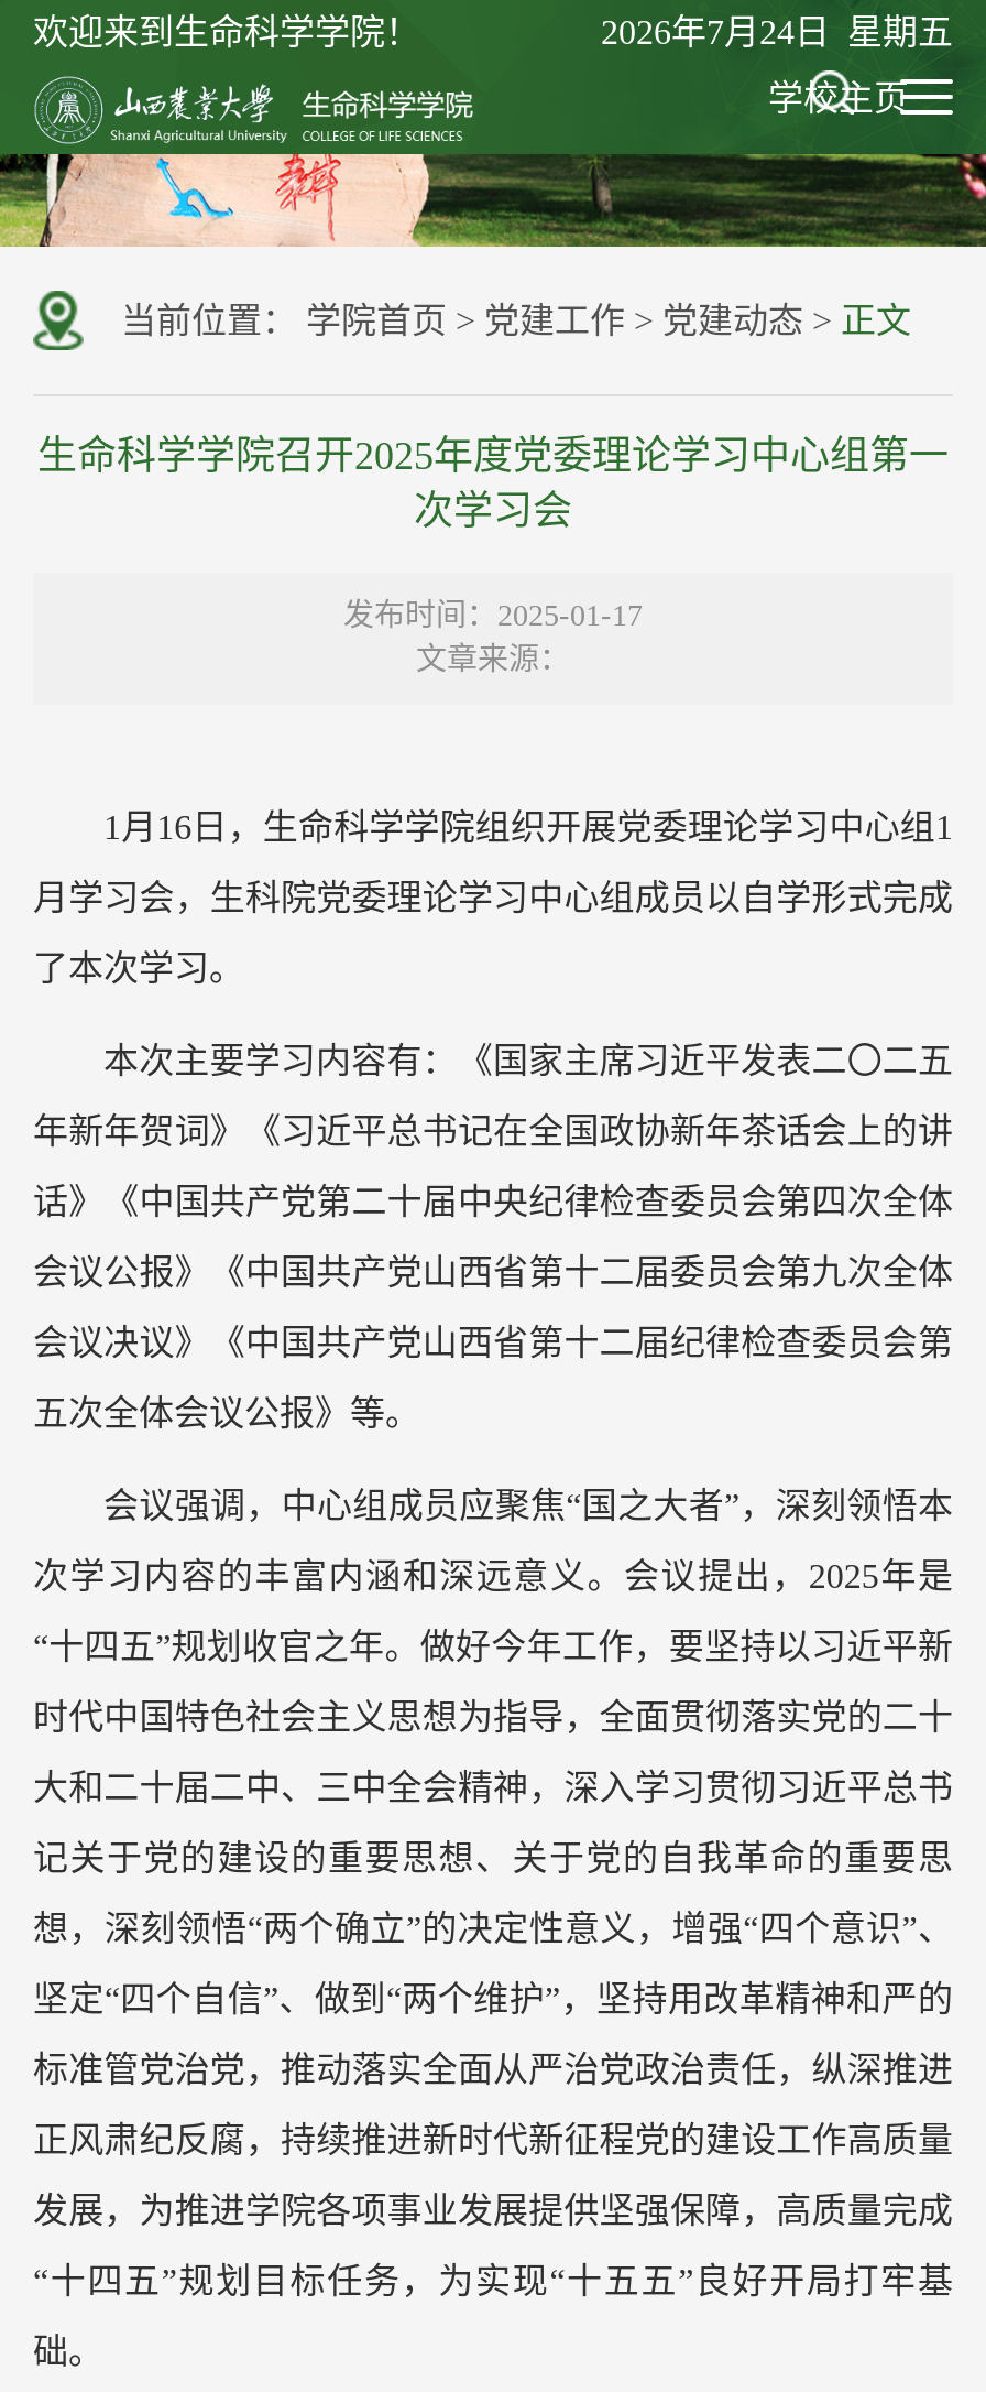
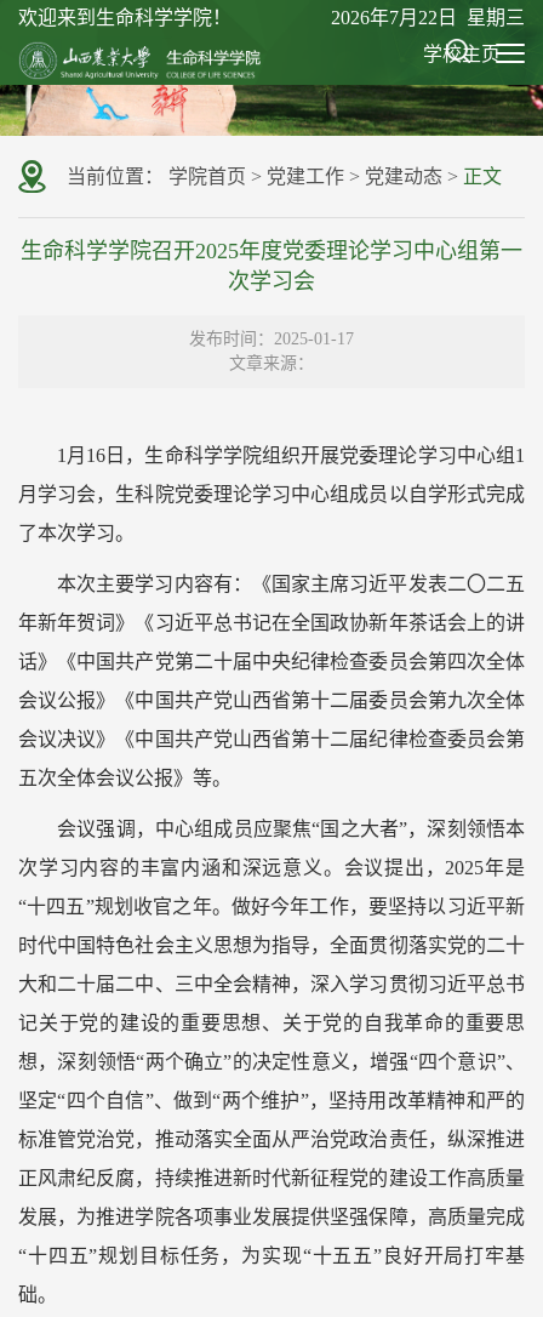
- 2026年7月24日 星期五
+ 2026年7月22日 星期三
